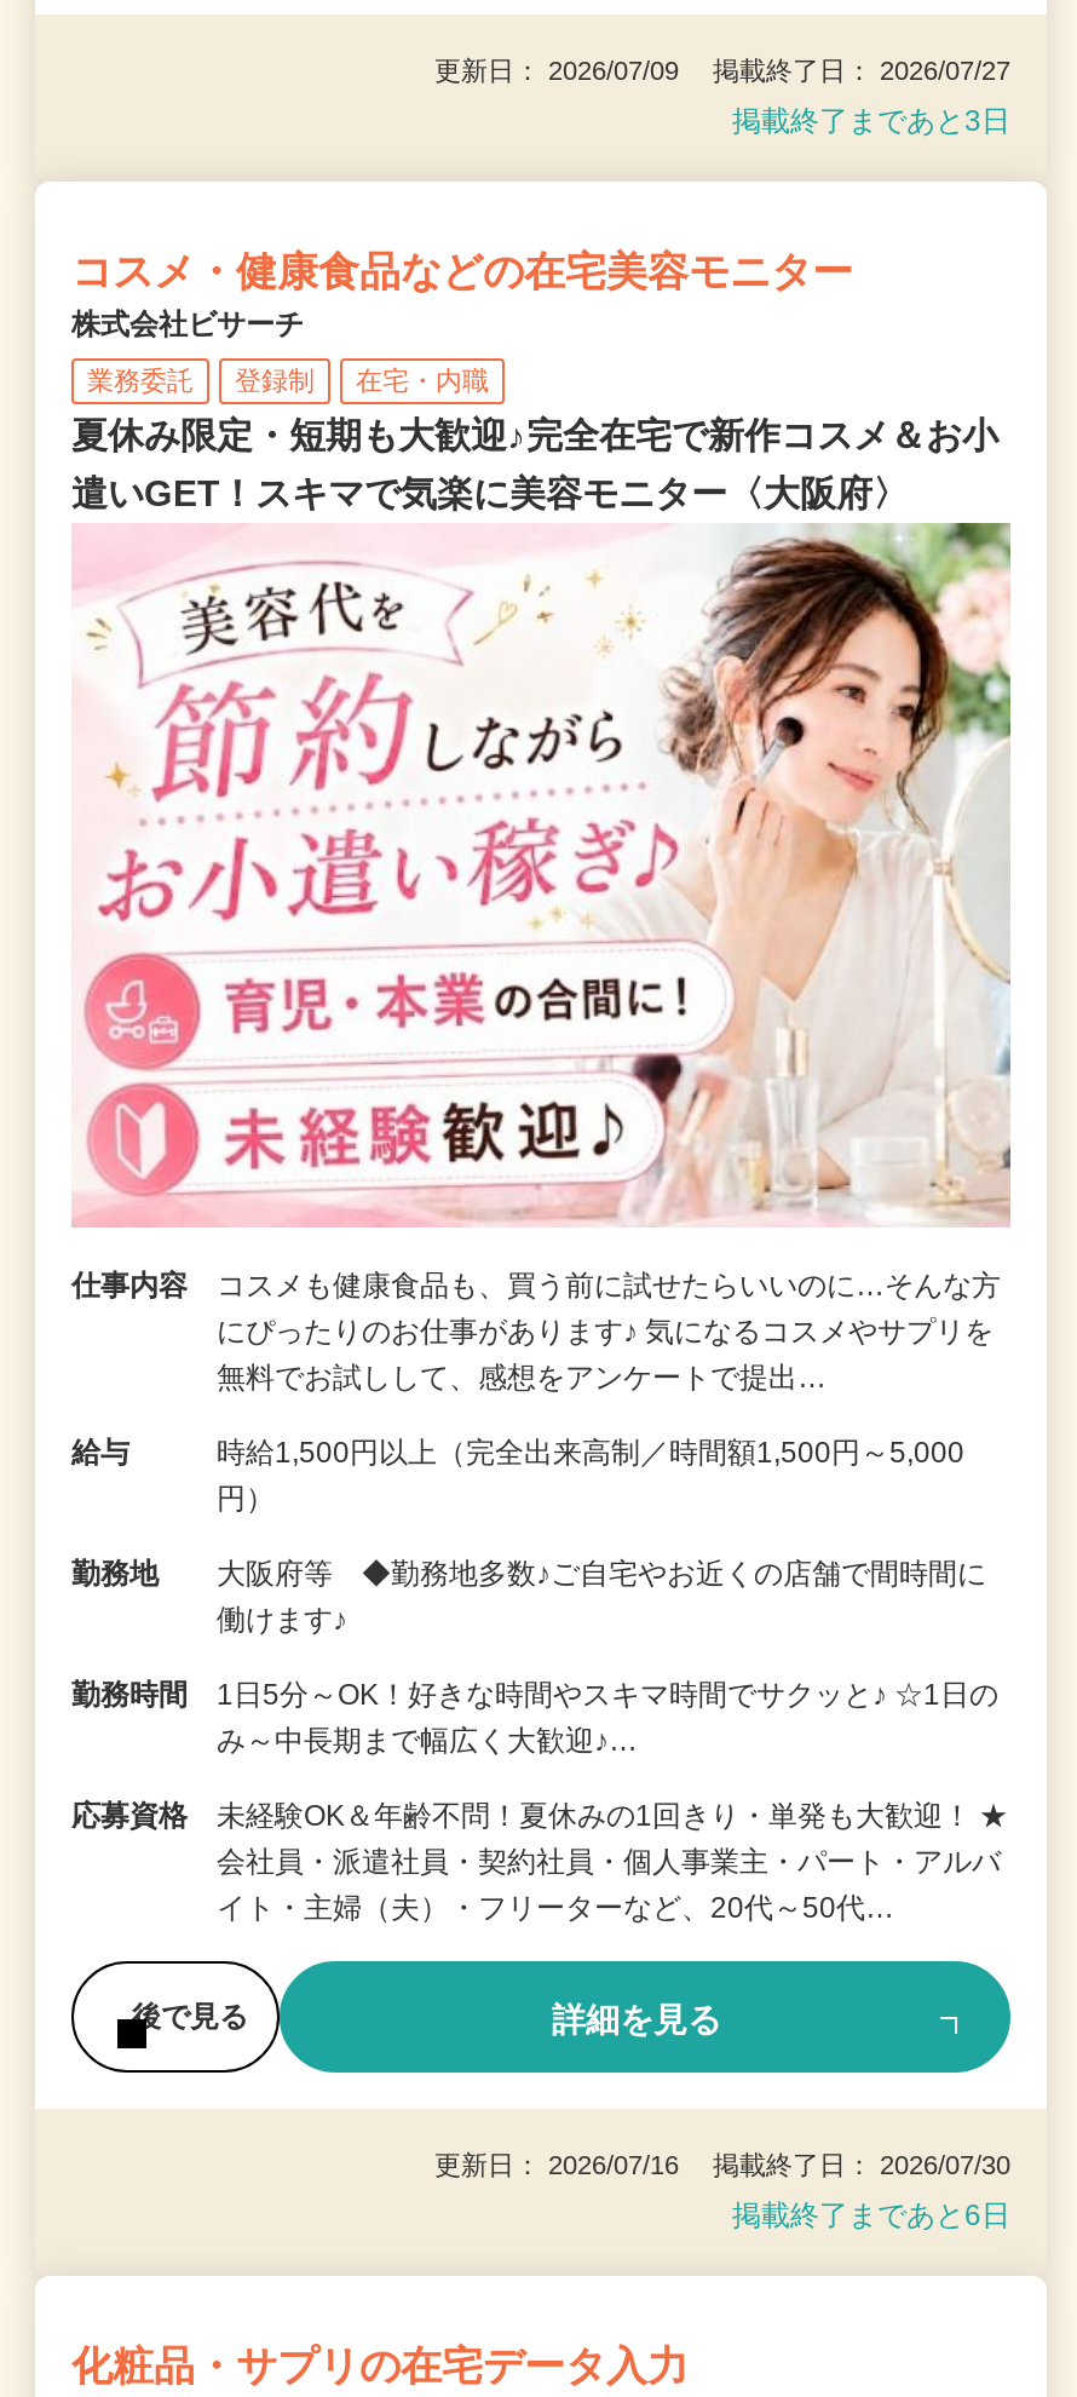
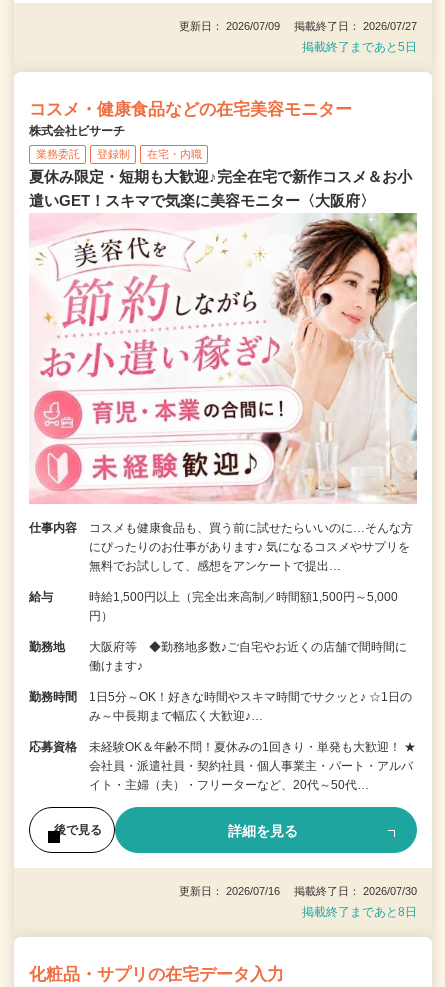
- 掲載終了まであと3日
+ 掲載終了まであと5日

- 掲載終了まであと6日
+ 掲載終了まであと8日
